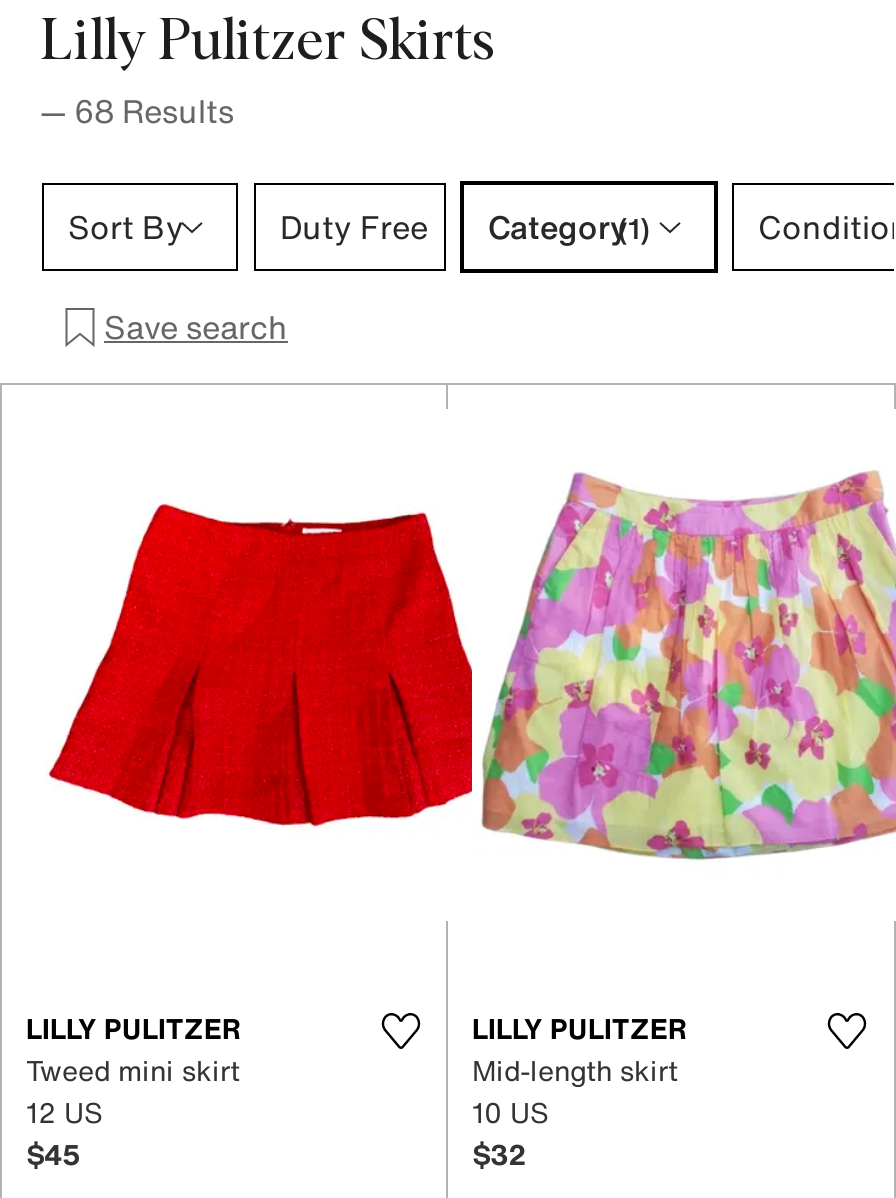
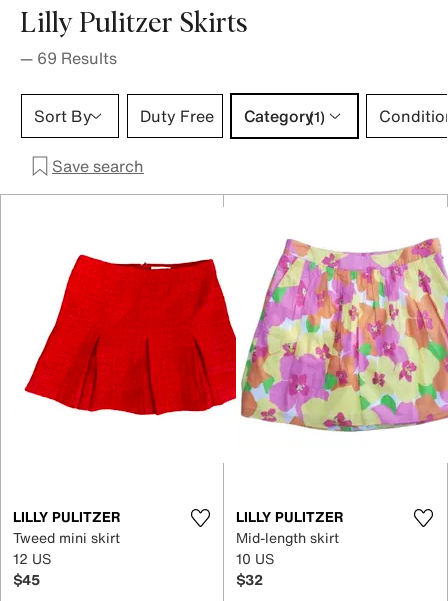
- — 68 Results
+ — 69 Results
